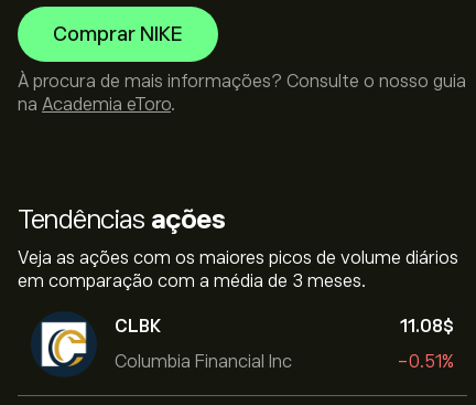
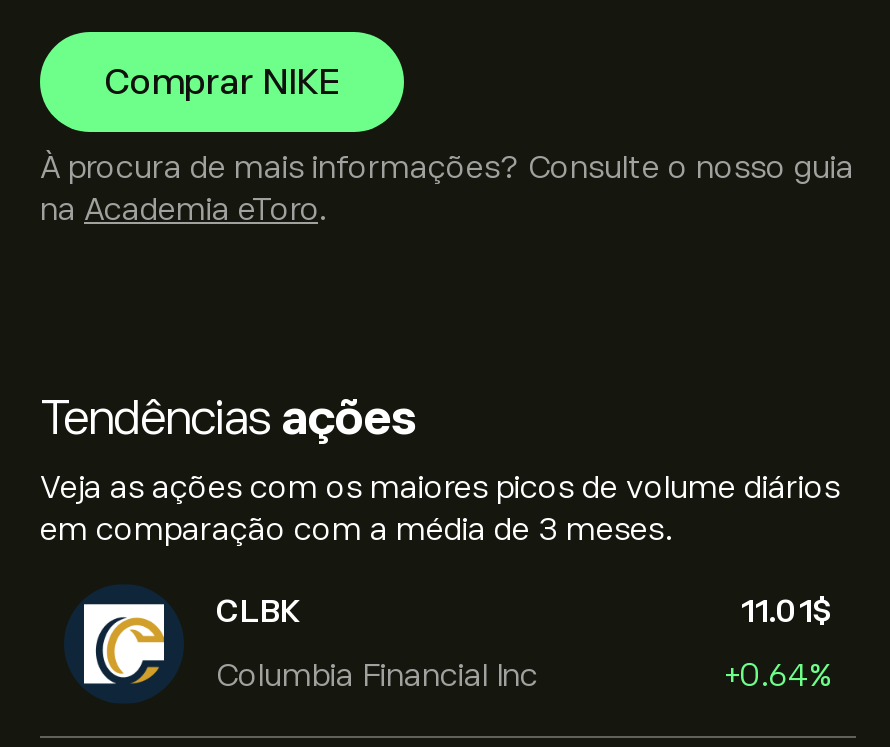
- 11.08$
+ 11.01$

- -0.51%
+ +0.64%
